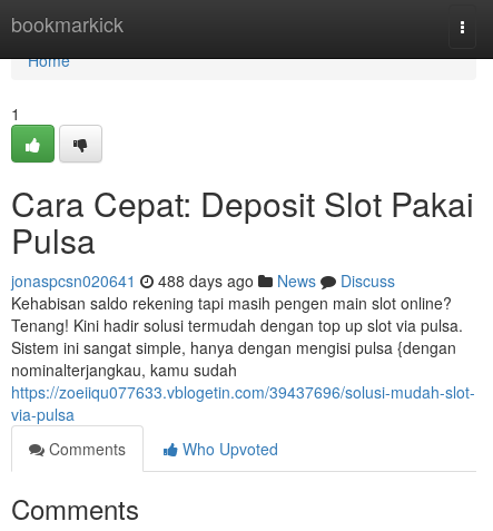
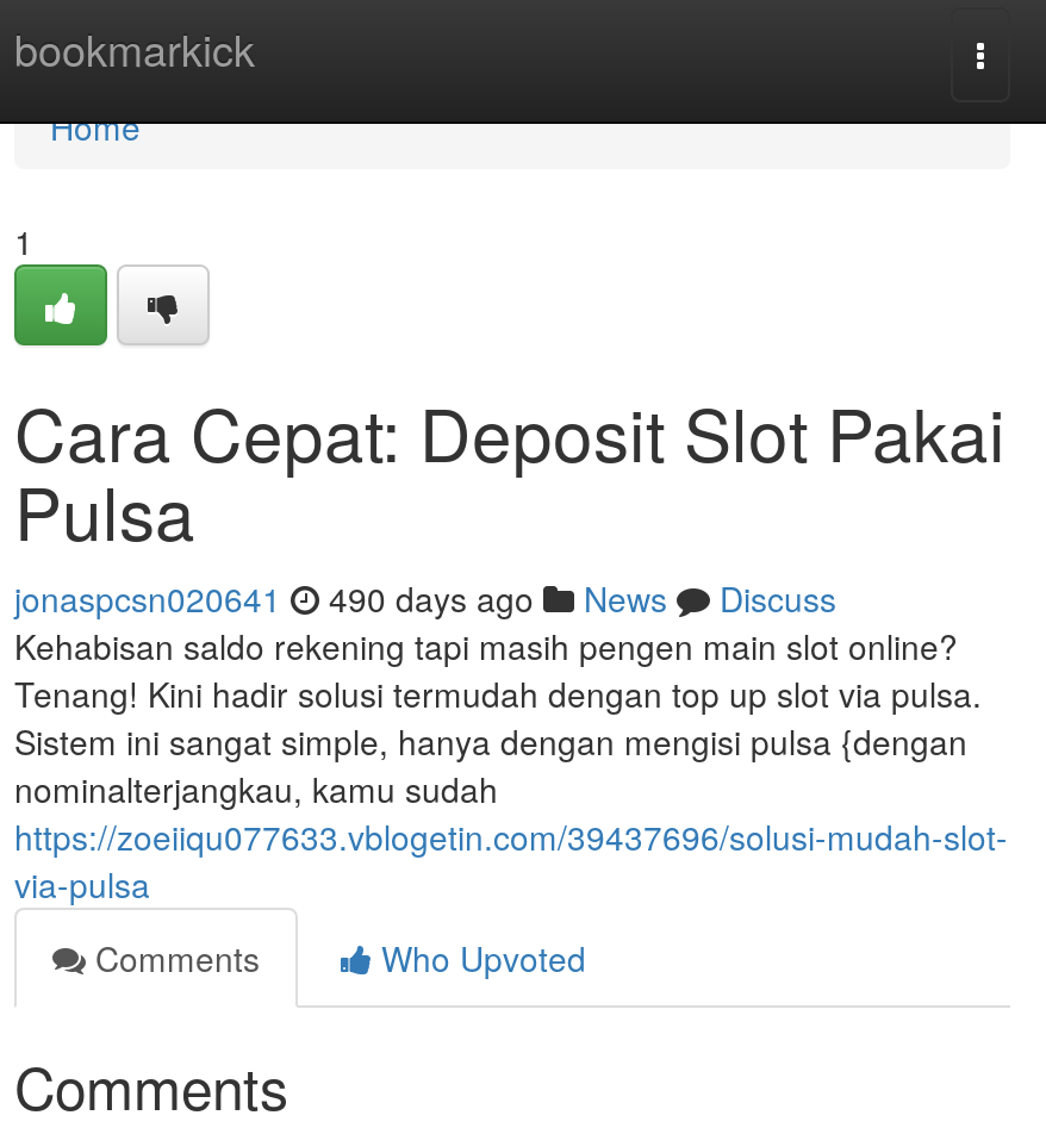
- jonaspcsn020641 488 days ago News Discuss
+ jonaspcsn020641 490 days ago News Discuss
